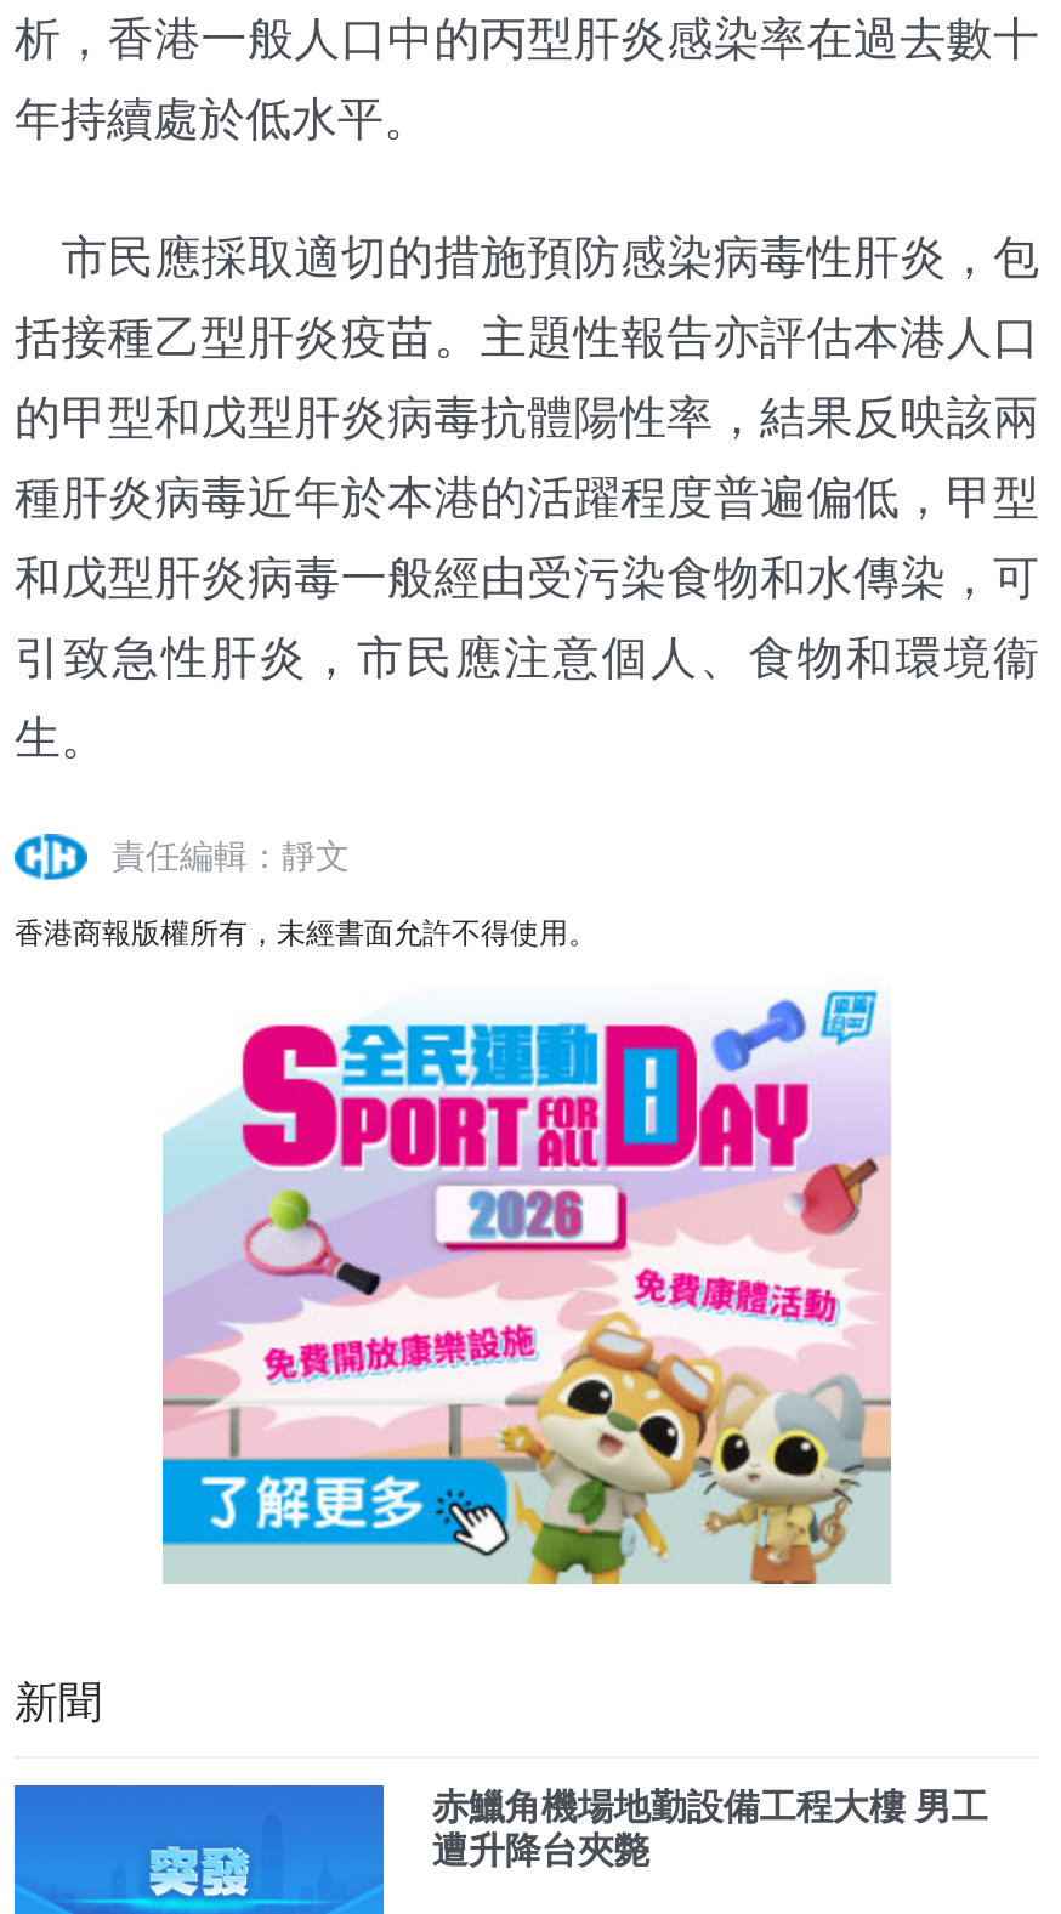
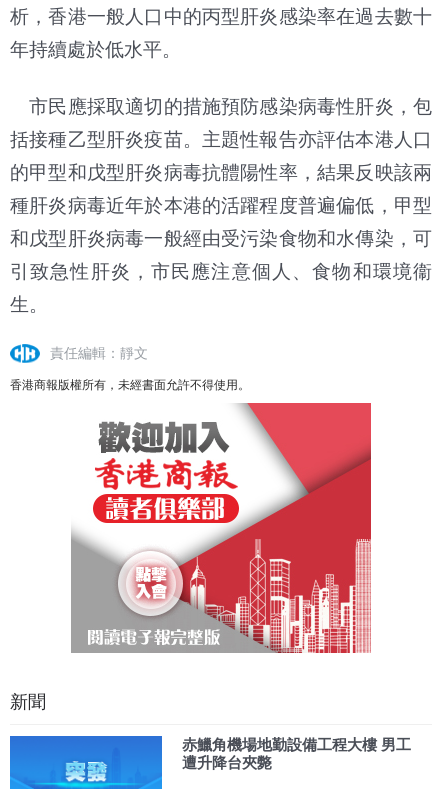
- [image]
+ [image]
